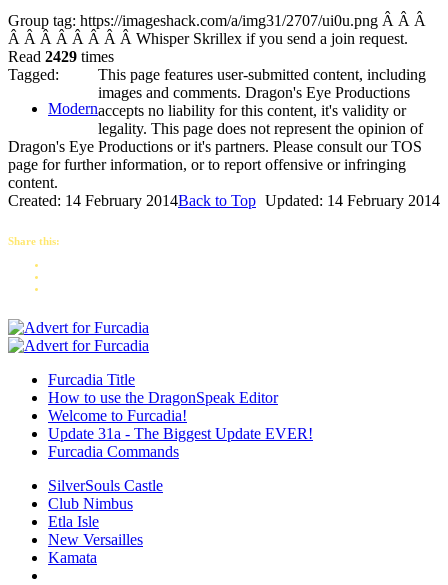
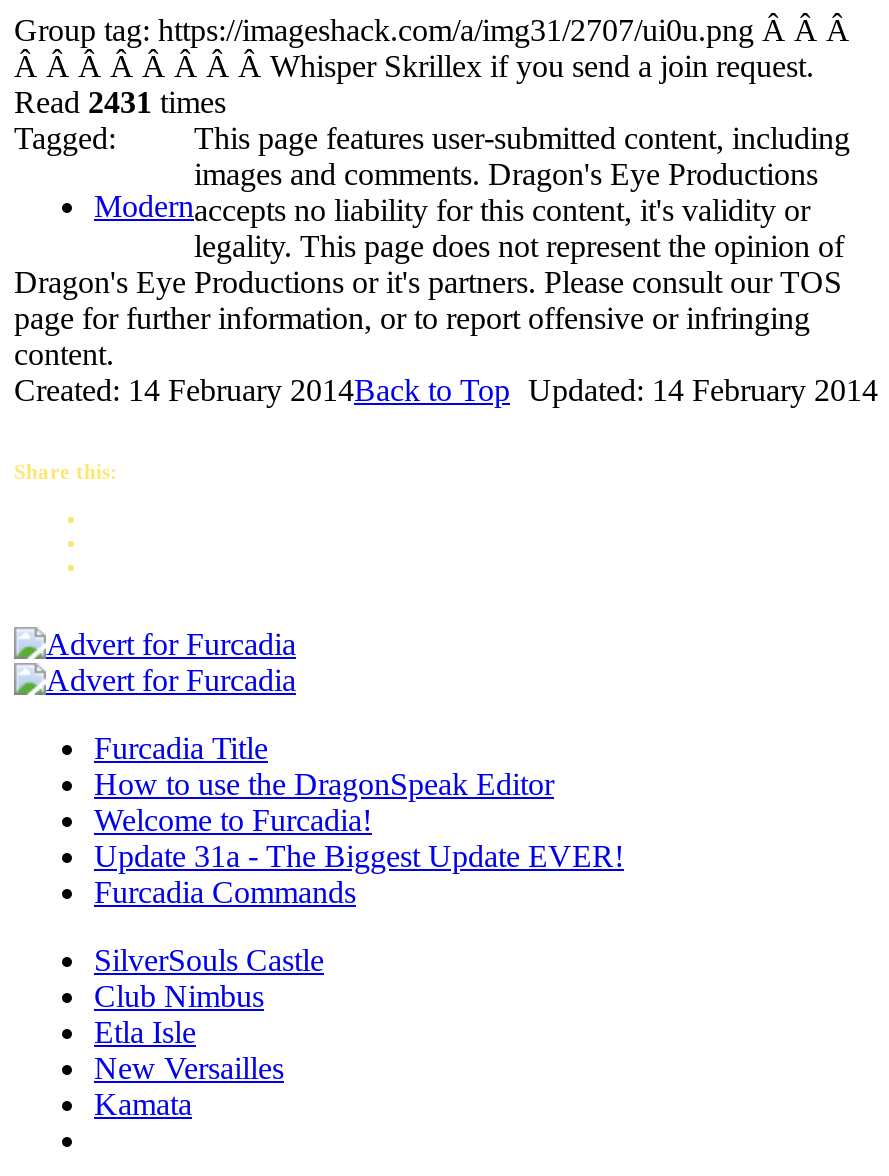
- Read 2429 times
+ Read 2431 times
